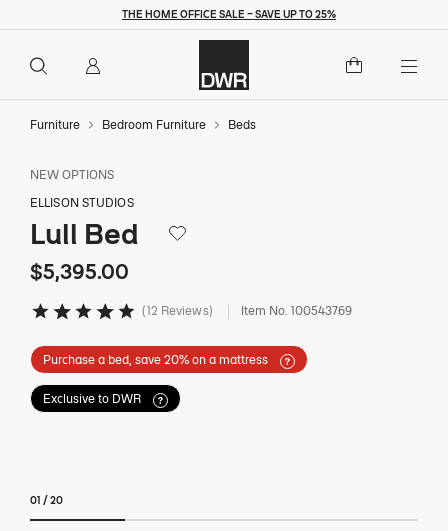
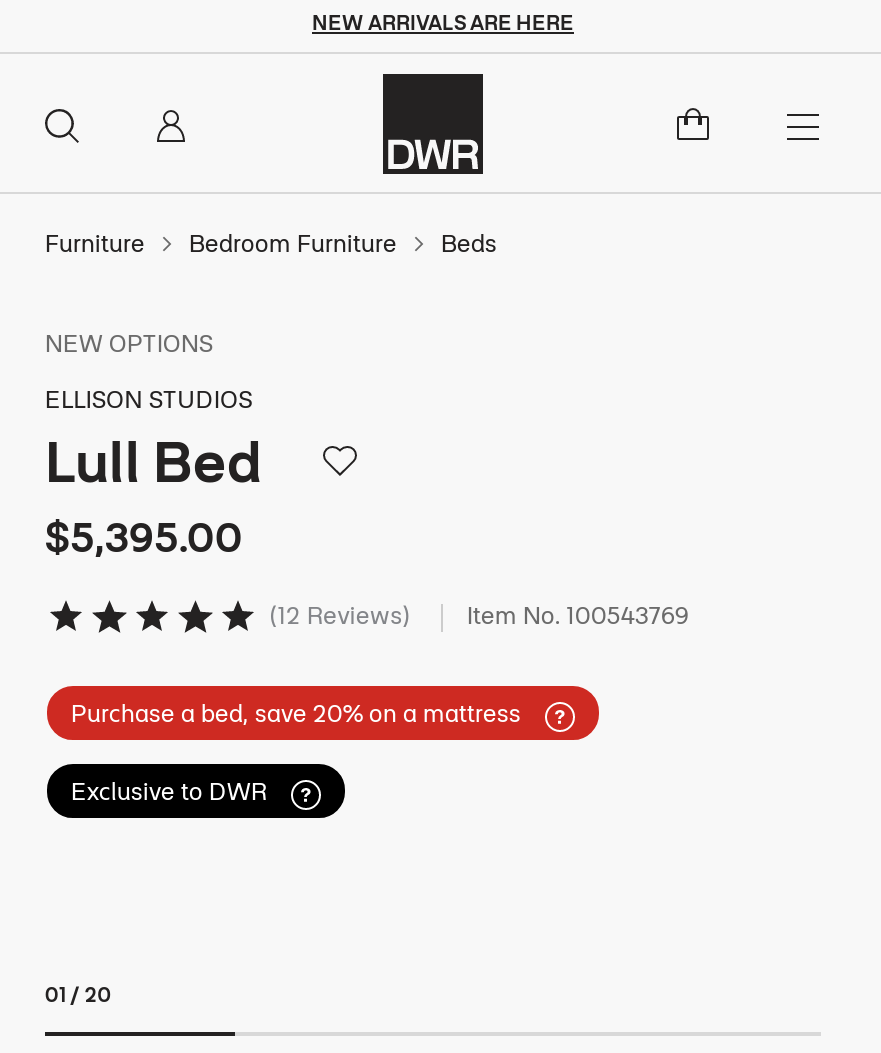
- THE HOME OFFICE SALE – SAVE UP TO 25%
+ NEW ARRIVALS ARE HERE
